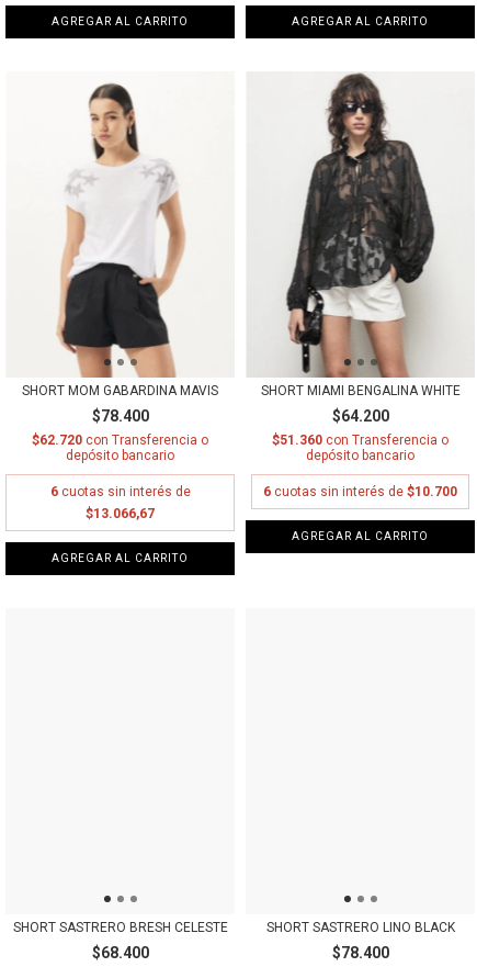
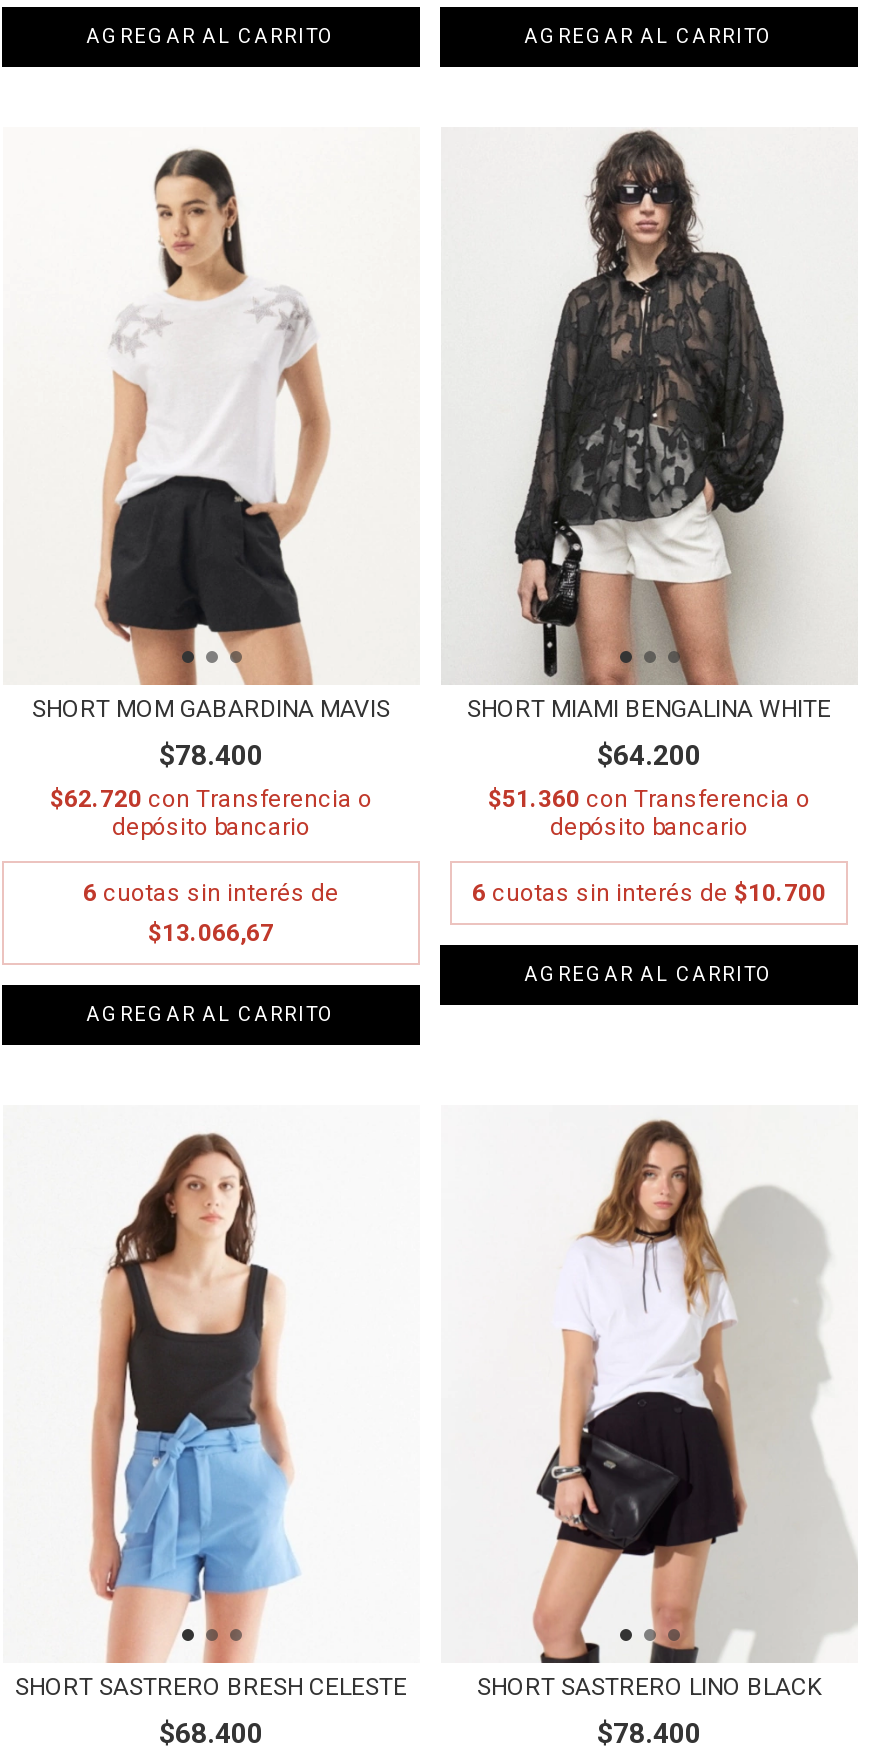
+ [image]

+ [image]
